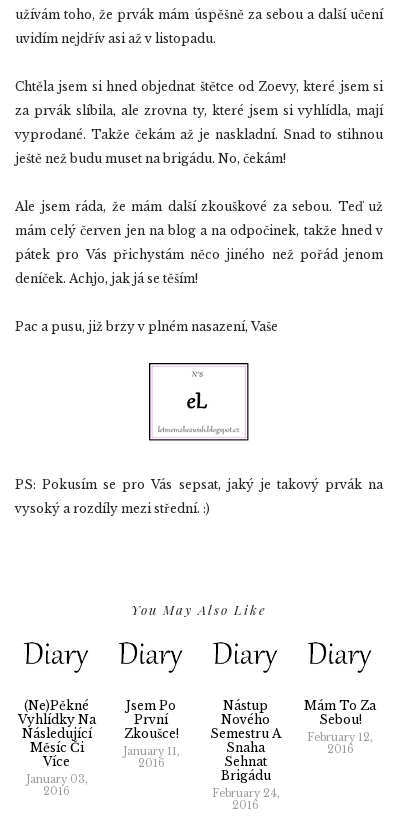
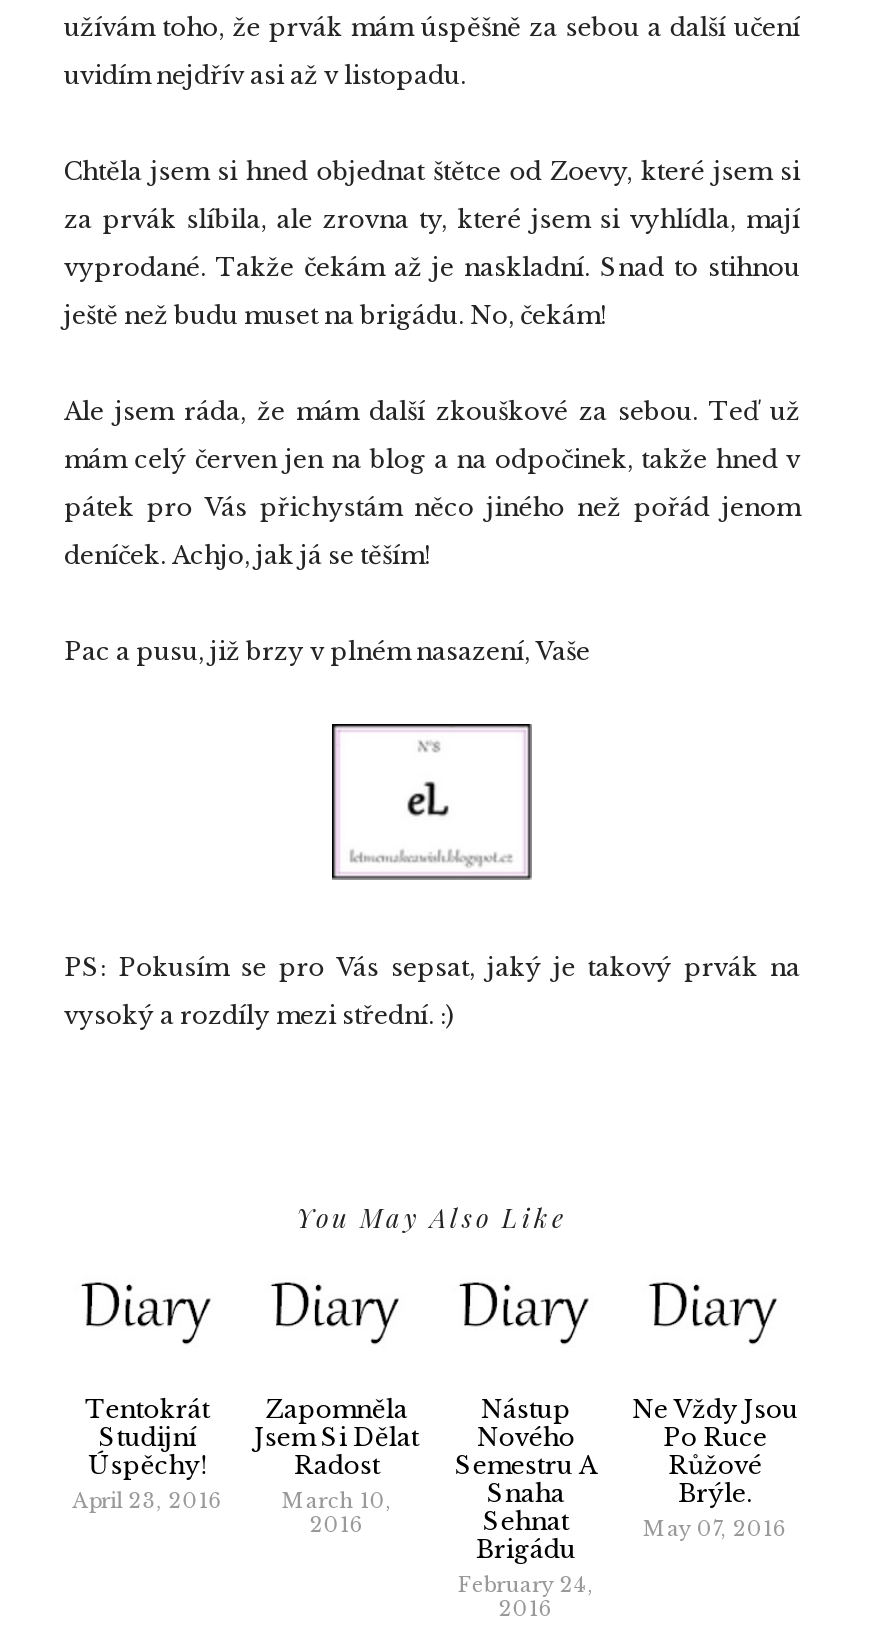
- (Ne)pěkné
- Vyhlídky Na
- Následující
- Měsíc Či
- Více
- January 03,
- 2016
+ Tentokrát
+ Studijní
+ Úspěchy!
+ April 23, 2016

- Jsem Po
- První
- Zkoušce!
- January 11,
+ Zapomněla
+ Jsem Si Dělat
+ Radost
+ March 10,

- Mám To Za
- Sebou!
- February 12,
- 2016
+ Ne Vždy Jsou
+ Po Ruce
+ Růžové
+ Brýle.
+ May 07, 2016
